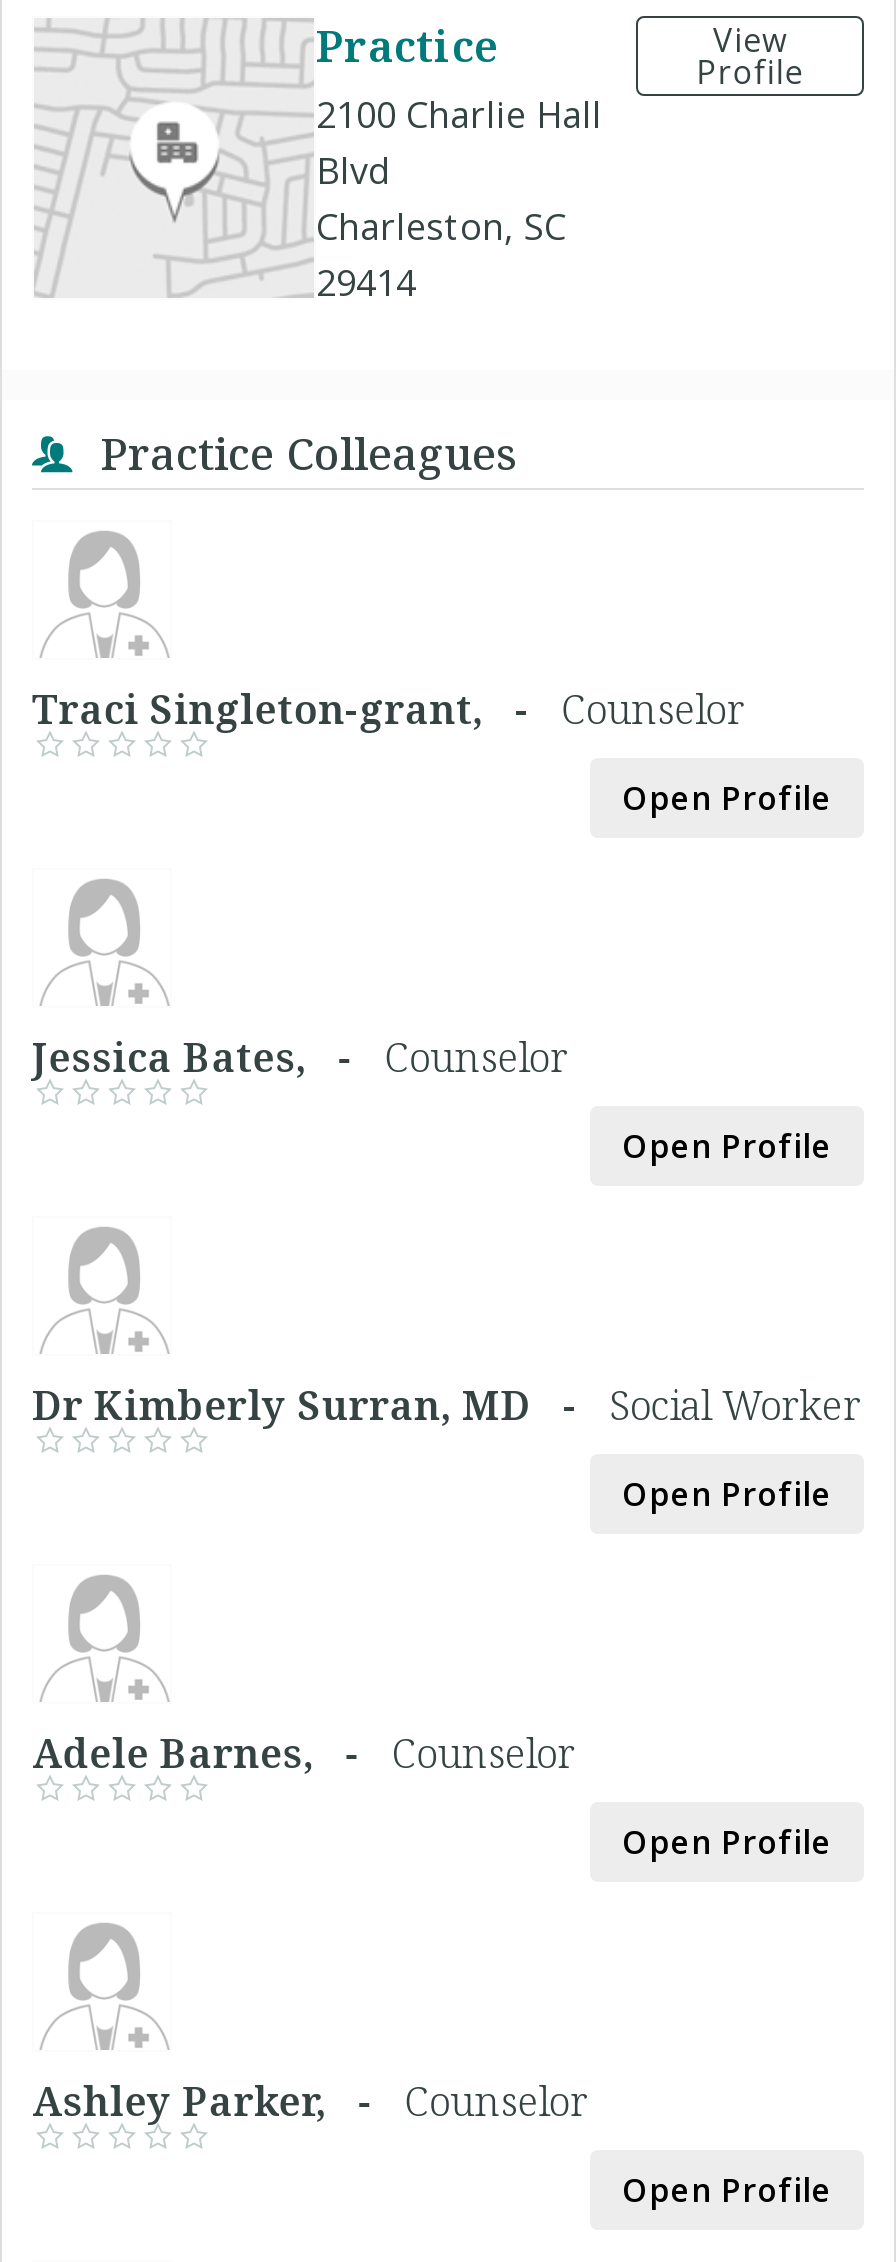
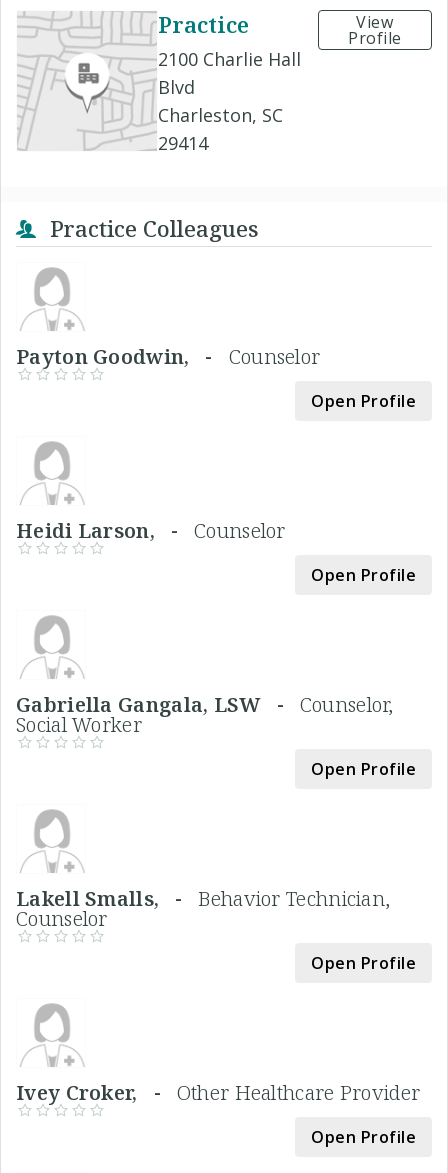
- Traci Singleton-grant, - Counselor
+ Payton Goodwin, - Counselor

- Jessica Bates, - Counselor
+ Heidi Larson, - Counselor

- Dr Kimberly Surran, MD - Social Worker
+ Gabriella Gangala, LSW - Counselor,
+ Social Worker

- Adele Barnes, - Counselor
+ Lakell Smalls, - Behavior Technician,
+ Counselor

- Ashley Parker, - Counselor
+ Ivey Croker, - Other Healthcare Provider
